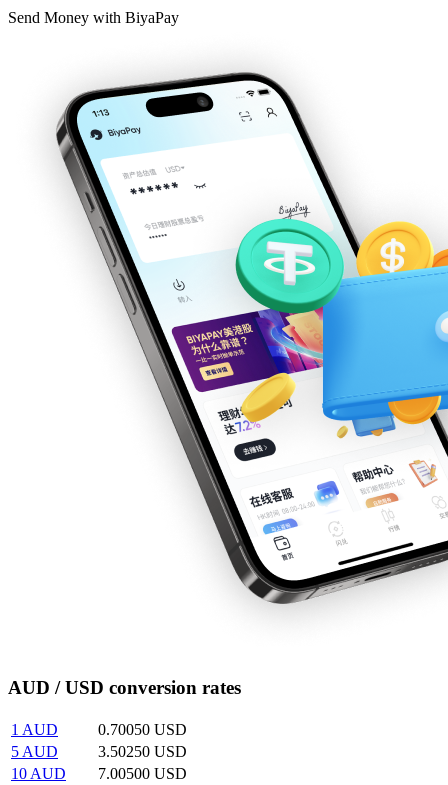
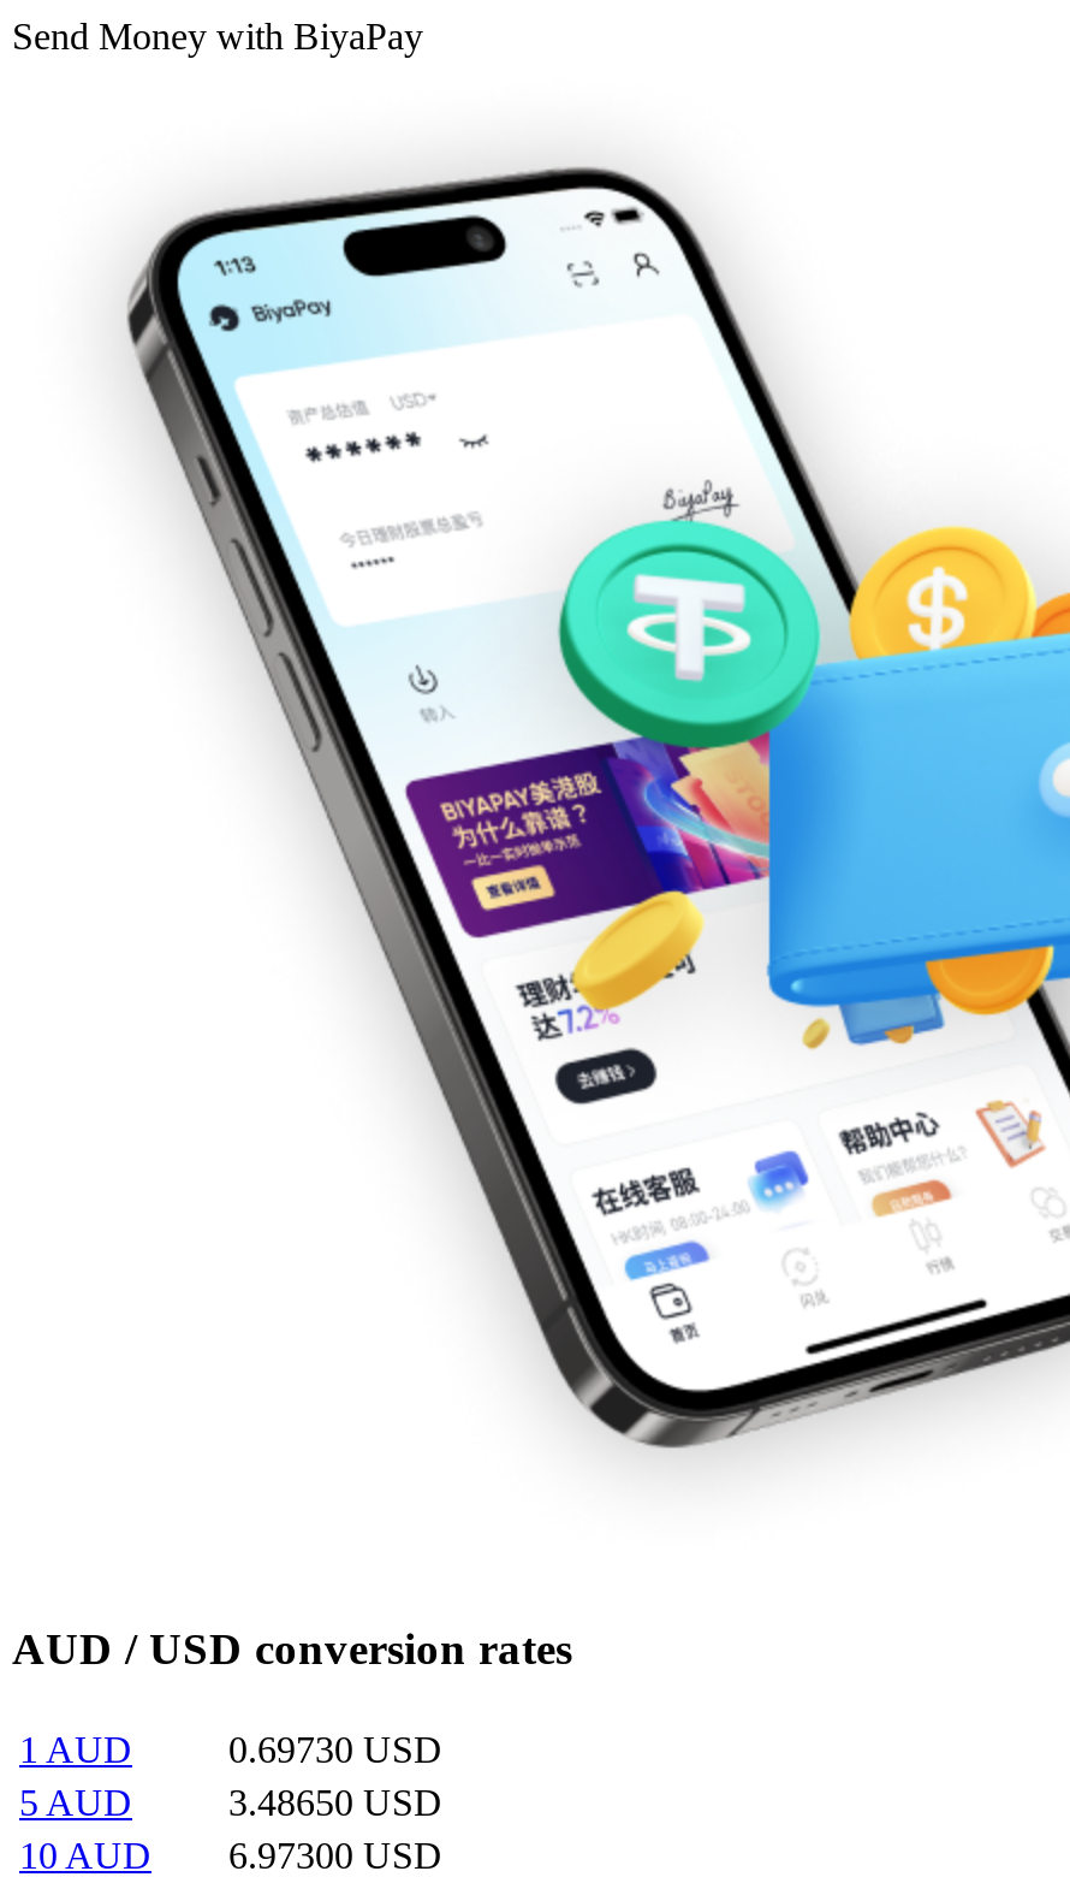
- 0.70050 USD
+ 0.69730 USD

- 3.50250 USD
+ 3.48650 USD

- 10 AUD 7.00500 USD
+ 10 AUD 6.97300 USD
